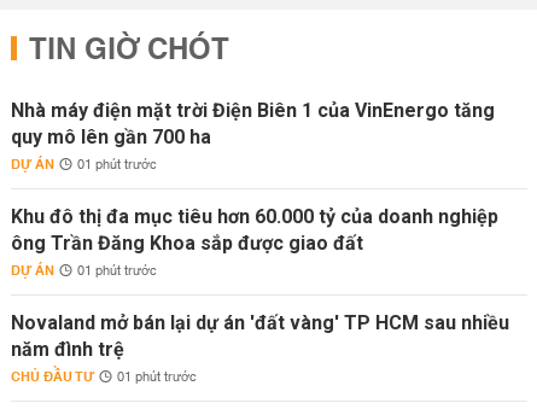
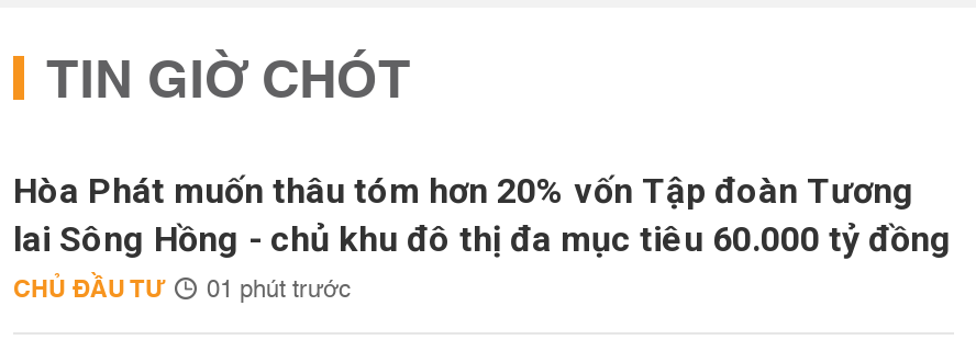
- Nhà máy điện mặt trời Điện Biên 1 của VinEnergo tăng
- quy mô lên gần 700 ha
- DỰ ÁN
- 01 phút trước
- Khu đô thị đa mục tiêu hơn 60.000 tỷ của doanh nghiệp
- ông Trần Đăng Khoa sắp được giao đất
- DỰ ÁN
- 01 phút trước
- Novaland mở bán lại dự án 'đất vàng' TP HCM sau nhiều
- năm đình trệ
+ Hòa Phát muốn thâu tóm hơn 20% vốn Tập đoàn Tương
+ lai Sông Hồng - chủ khu đô thị đa mục tiêu 60.000 tỷ đồng
